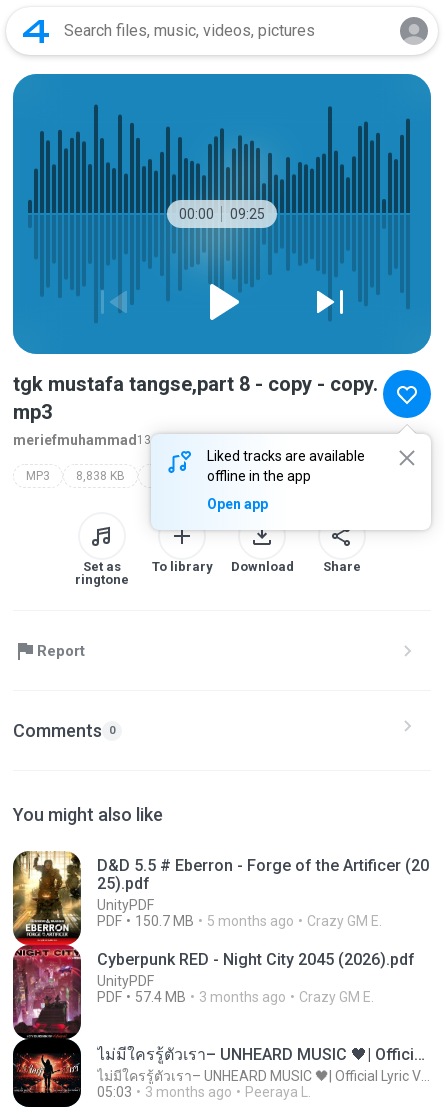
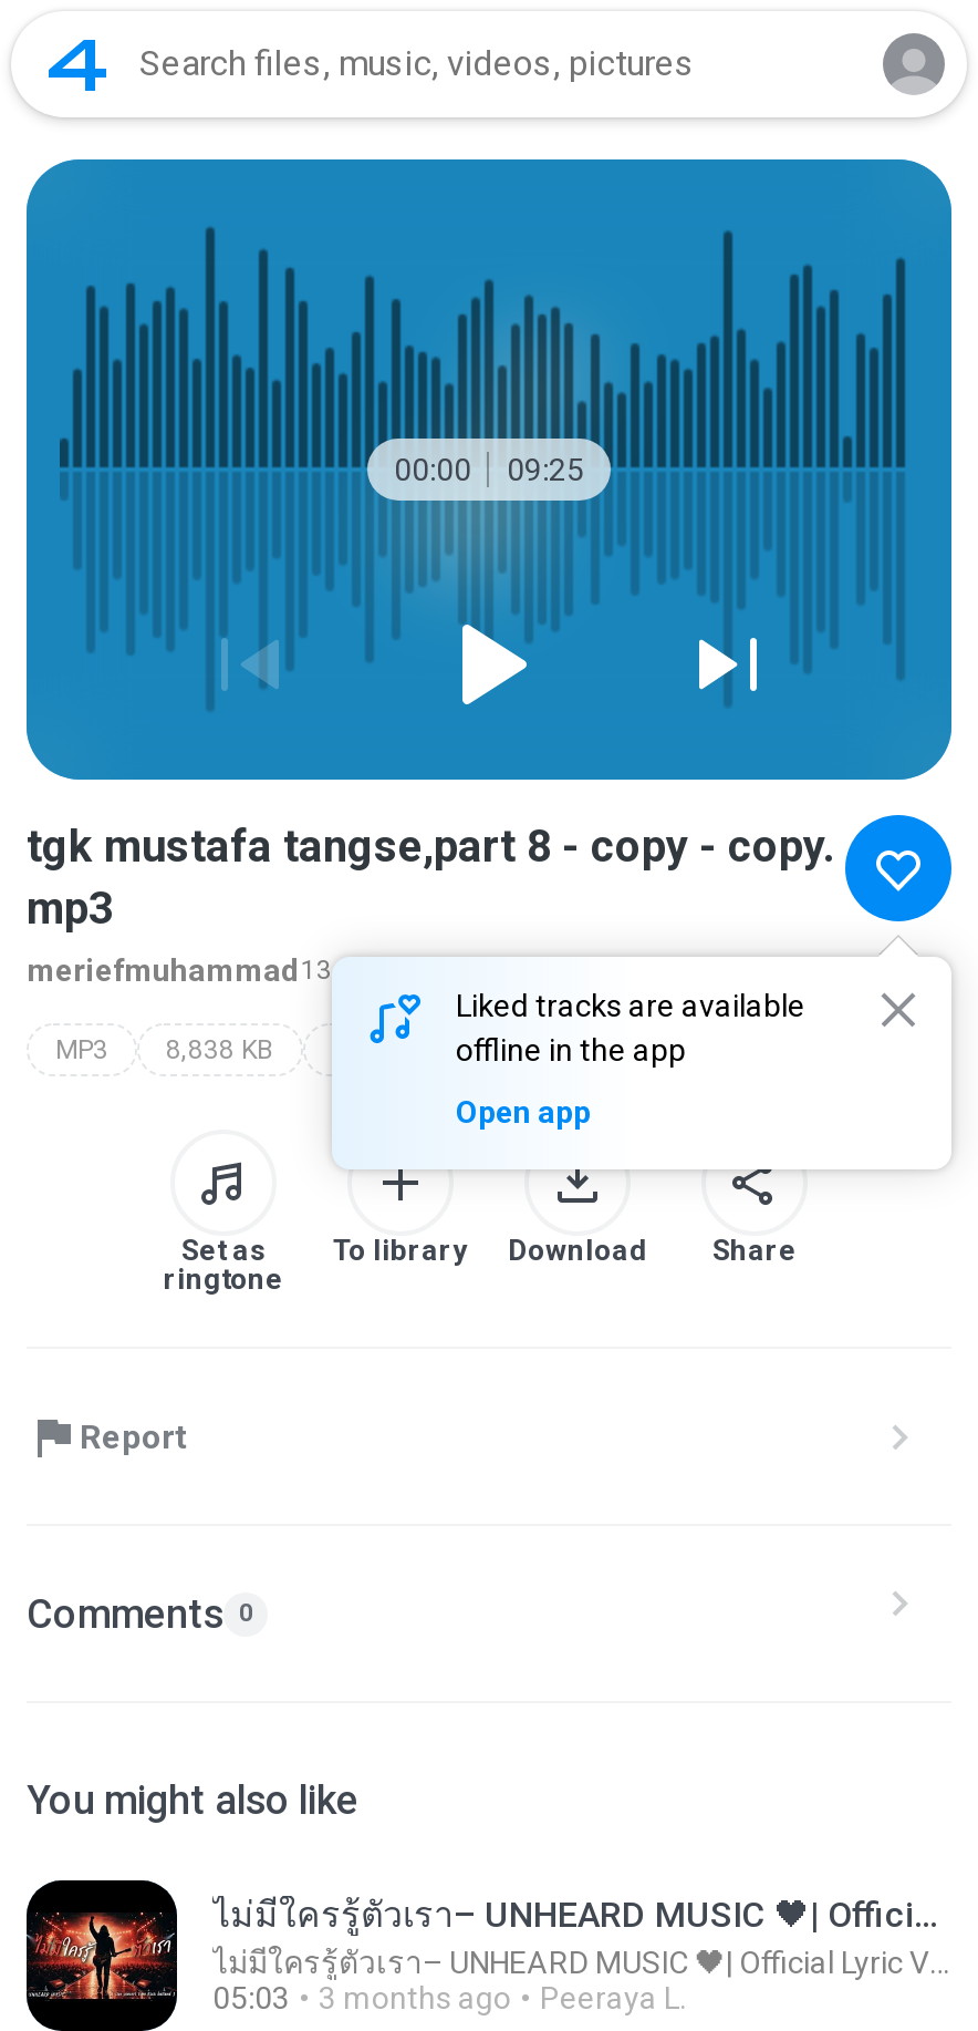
- [image]
- D&D 5.5 # Eberron - Forge of the Artificer (20
- 25).pdf
- UnityPDF
- PDF
- 150.7 MB
- 5 months ago
- Crazy GM E.
- Cyberpunk RED - Night City 2045 (2026).pdf
- UnityPDF
- PDF
- 57.4 MB
- 3 months ago
- Crazy GM E.
